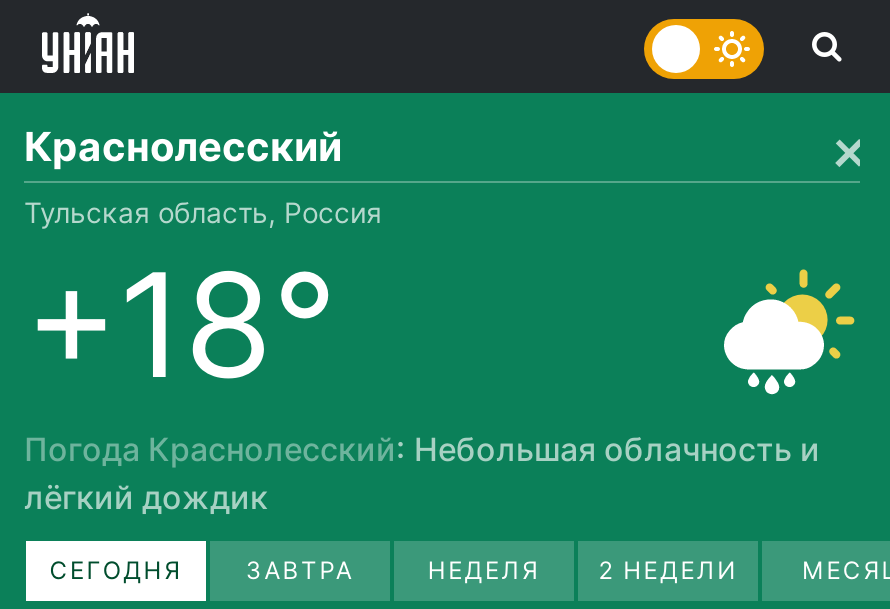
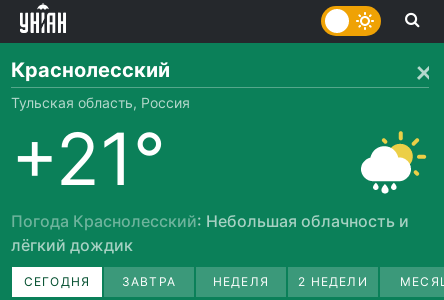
- +18°
+ +21°
